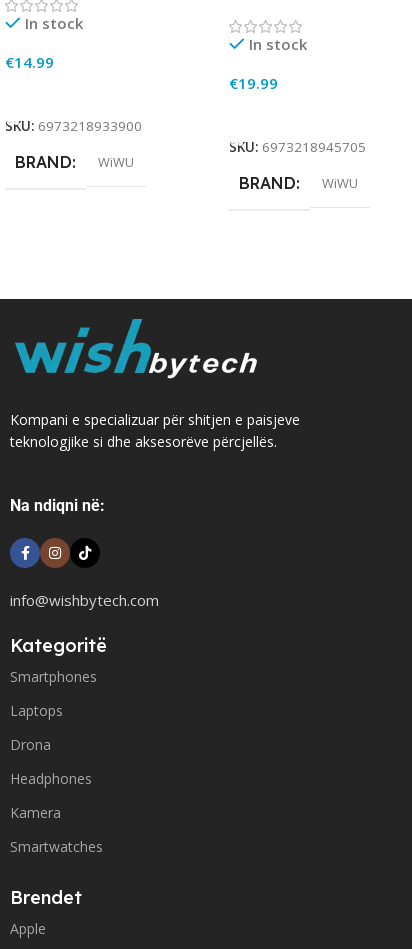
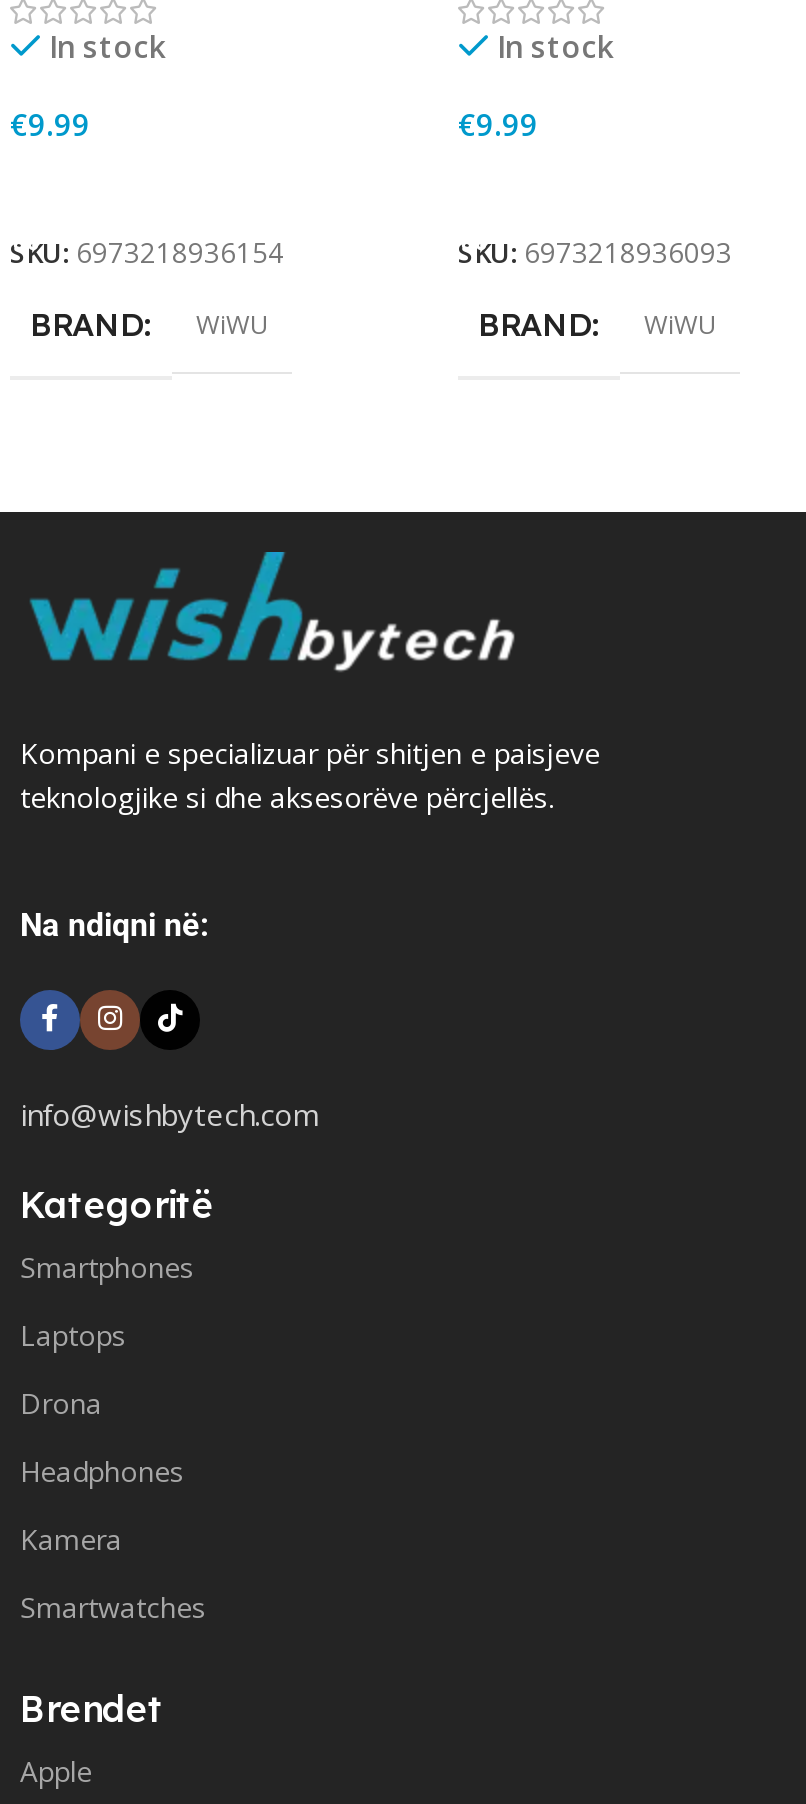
- €14.99
+ €9.99

- €19.99
+ €9.99

- SKU: 6973218933900
+ SKU: 6973218936154

- SKU: 6973218945705
+ SKU: 6973218936093
